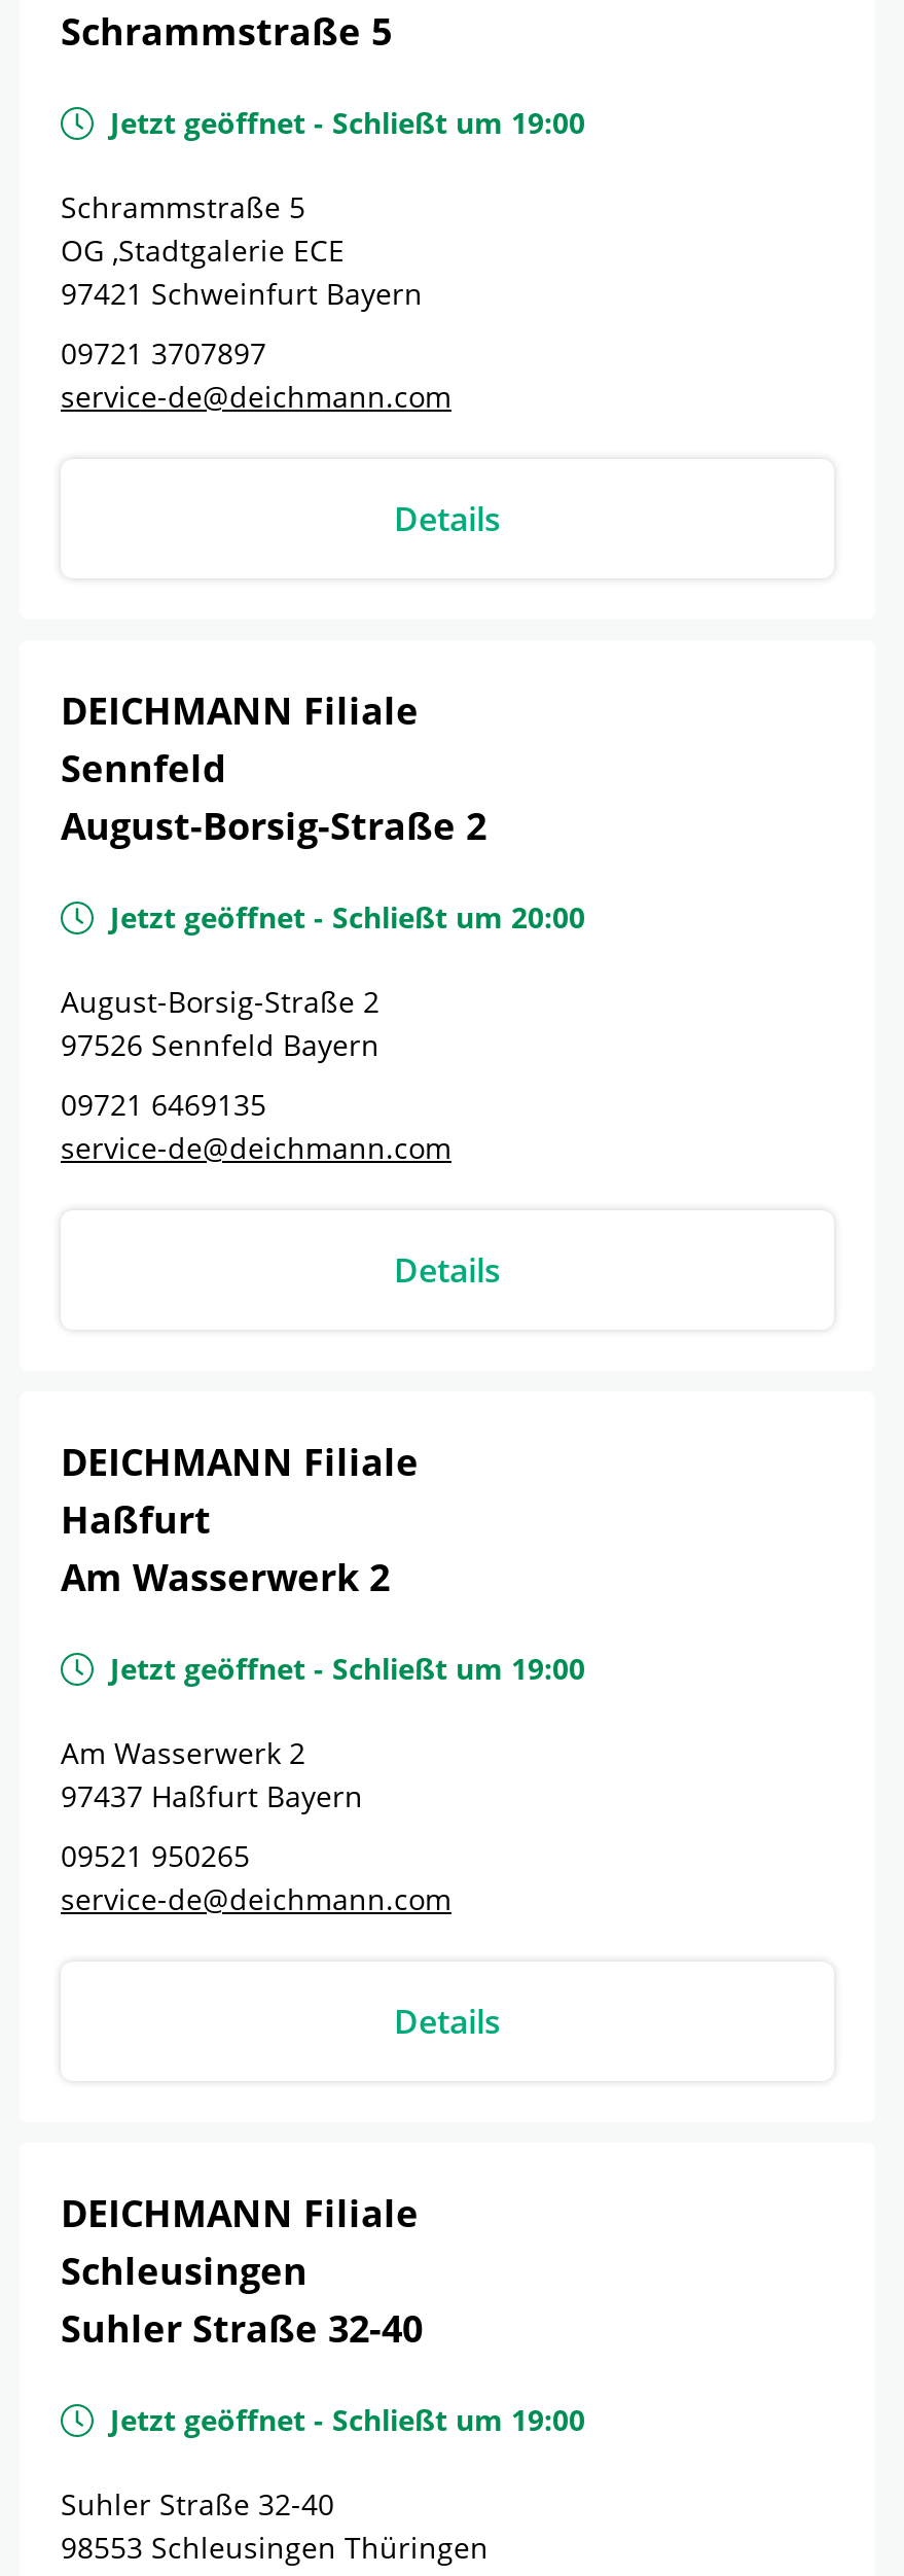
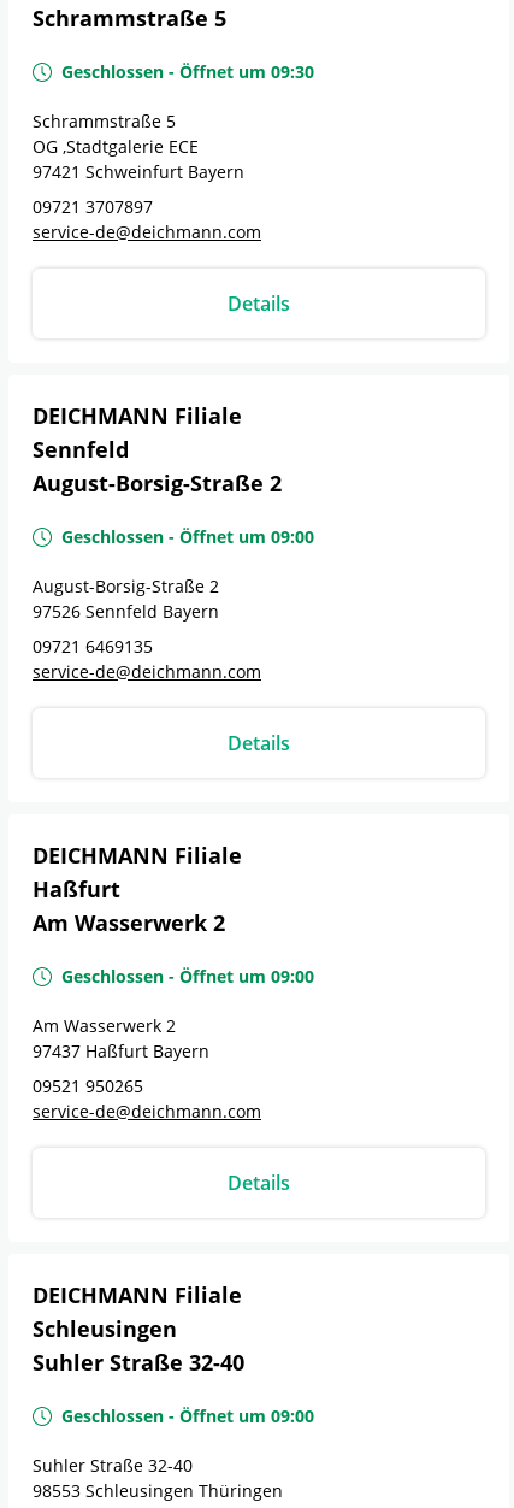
- Jetzt geöffnet - Schließt um 19:00
+ Geschlossen - Öffnet um 09:30

- Jetzt geöffnet - Schließt um 20:00
+ Geschlossen - Öffnet um 09:00

- Jetzt geöffnet - Schließt um 19:00
+ Geschlossen - Öffnet um 09:00

- Jetzt geöffnet - Schließt um 19:00
+ Geschlossen - Öffnet um 09:00
